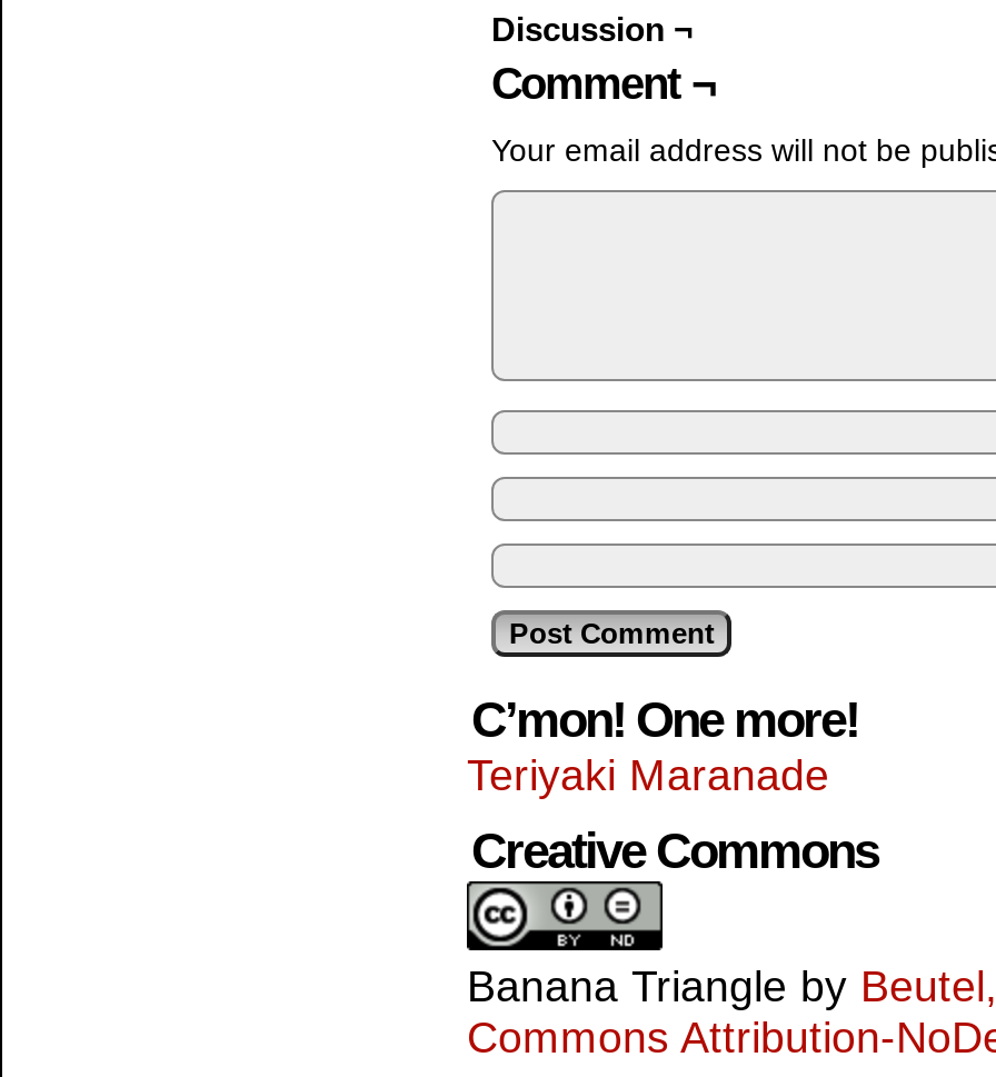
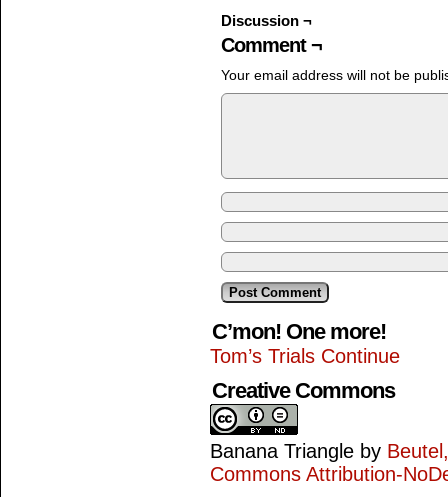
- Teriyaki Maranade
+ Tom’s Trials Continue
